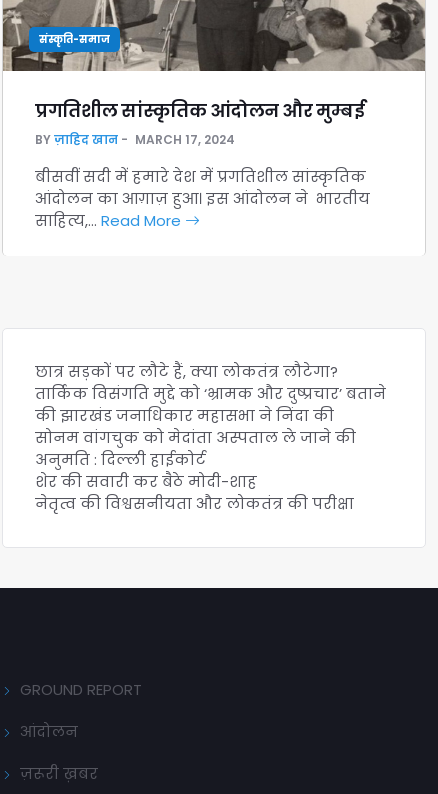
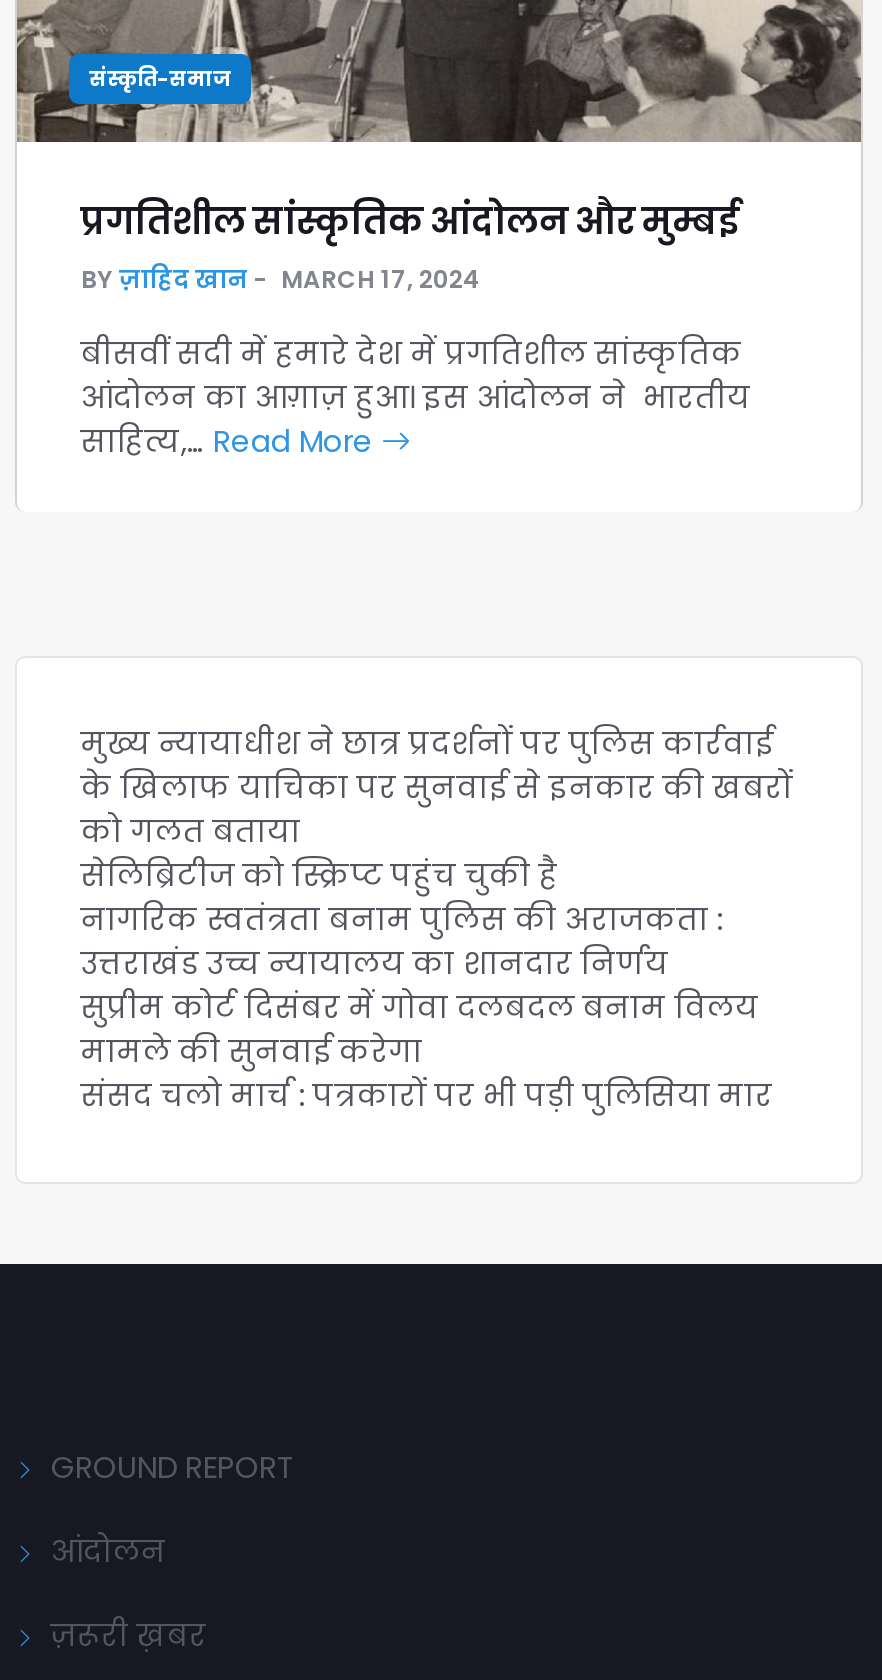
- छात्र सड़कों पर लौटे हैं, क्या लोकतंत्र लौटेगा?
- तार्किक विसंगति मुद्दे को ‘भ्रामक और दुष्प्रचार’ बताने
- की झारखंड जनाधिकार महासभा ने निंदा की
- सोनम वांगचुक को मेदांता अस्पताल ले जाने की
- अनुमति : दिल्ली हाईकोर्ट
- शेर की सवारी कर बैठे मोदी-शाह
- नेतृत्व की विश्वसनीयता और लोकतंत्र की परीक्षा
+ मुख्य न्यायाधीश ने छात्र प्रदर्शनों पर पुलिस कार्रवाई
+ के खिलाफ याचिका पर सुनवाई से इनकार की खबरों
+ को गलत बताया
+ सेलिब्रिटीज को स्क्रिप्ट पहुंच चुकी है
+ नागरिक स्वतंत्रता बनाम पुलिस की अराजकता :
+ उत्तराखंड उच्च न्यायालय का शानदार निर्णय
+ सुप्रीम कोर्ट दिसंबर में गोवा दलबदल बनाम विलय
+ मामले की सुनवाई करेगा
+ संसद चलो मार्च : पत्रकारों पर भी पड़ी पुलिसिया मार
